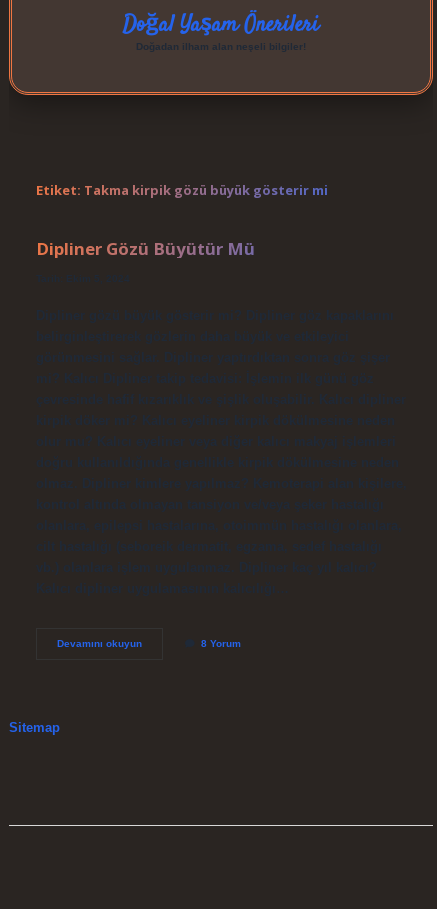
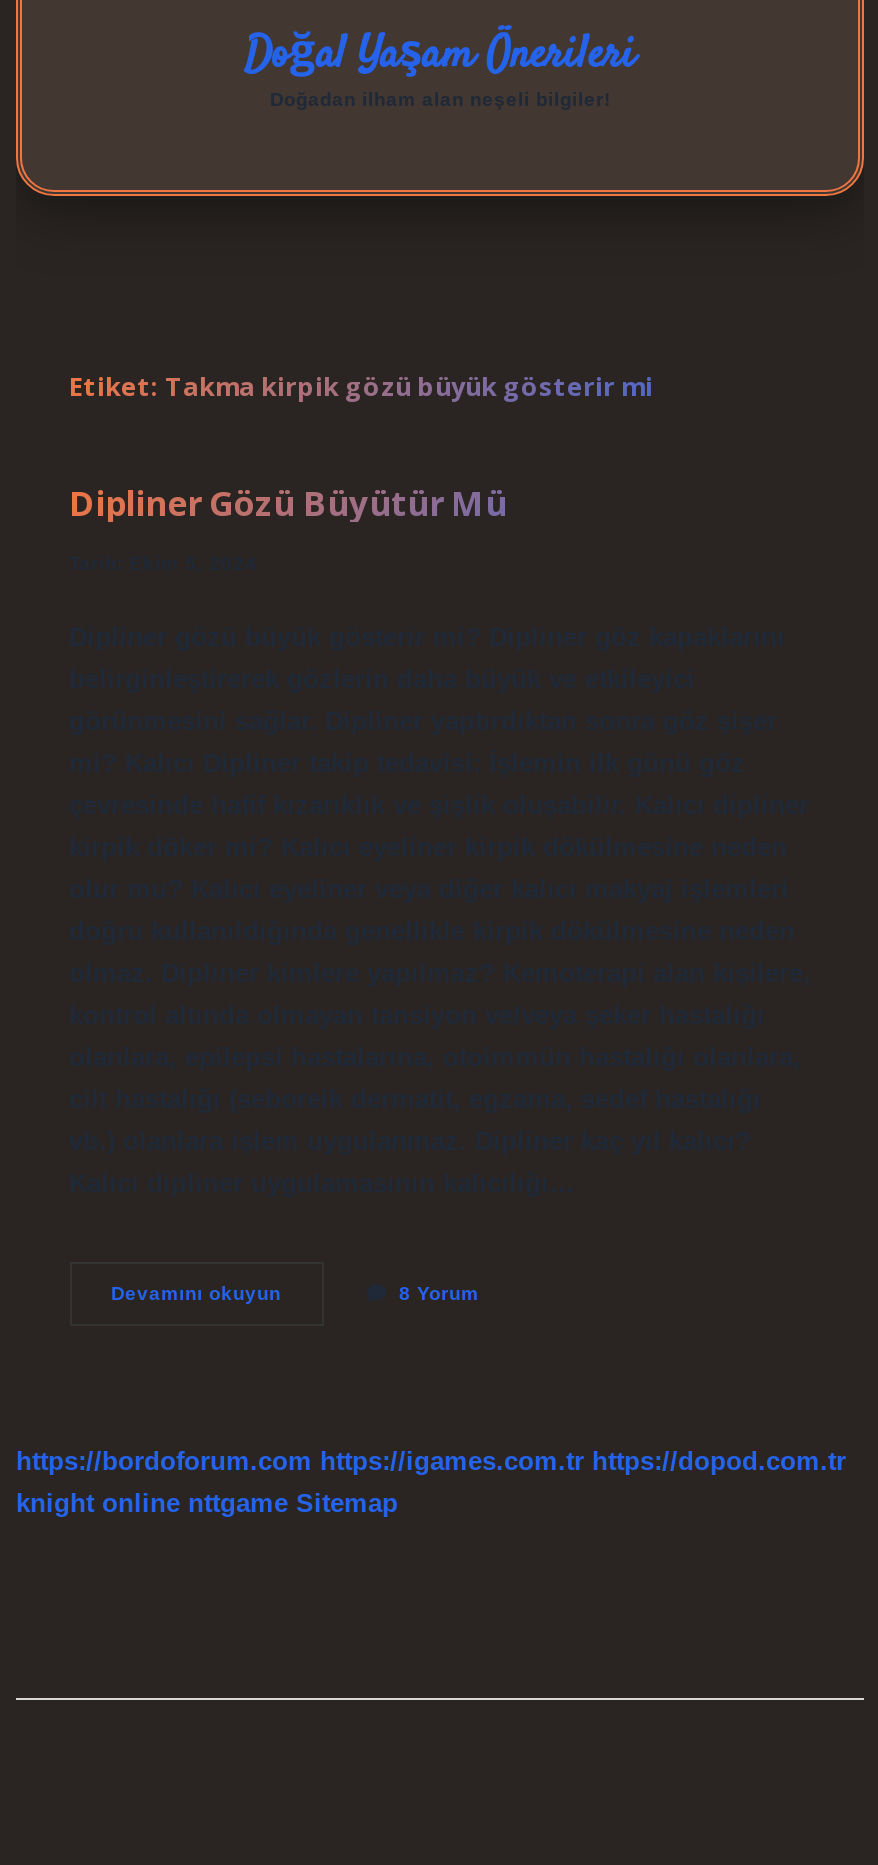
- Sitemap
+ https://bordoforum.com https://igames.com.tr https://dopod.com.tr
+ knight online nttgame Sitemap
